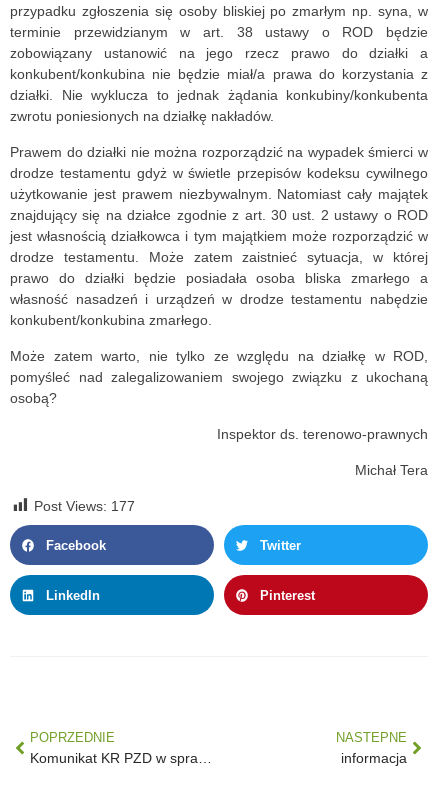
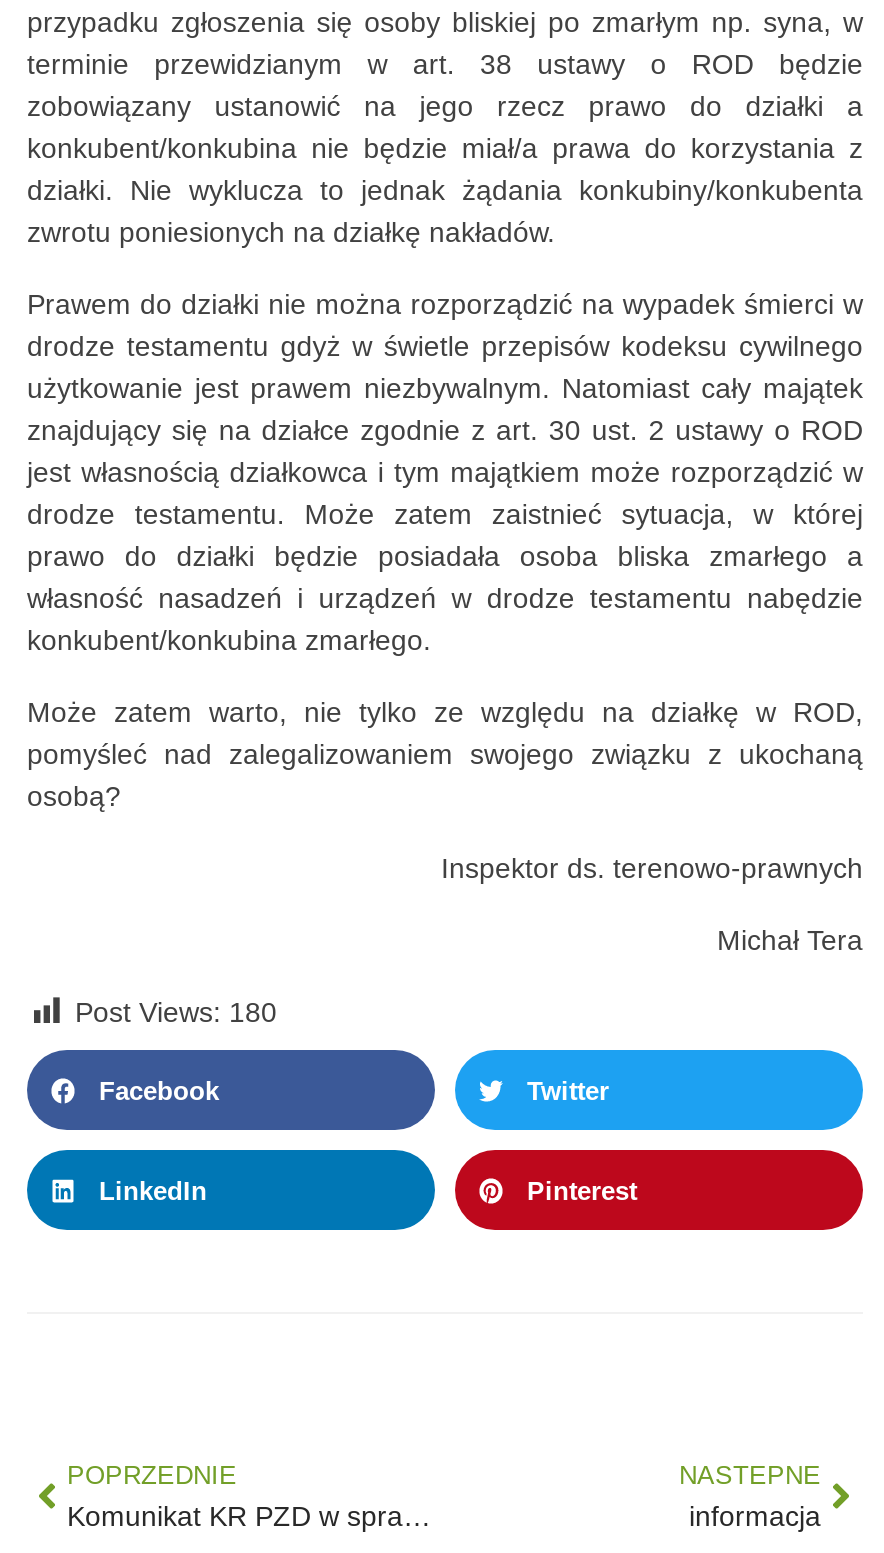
- Post Views: 177
+ Post Views: 180
